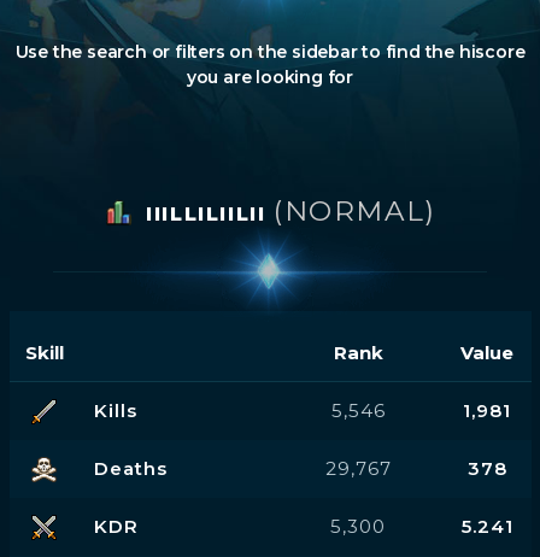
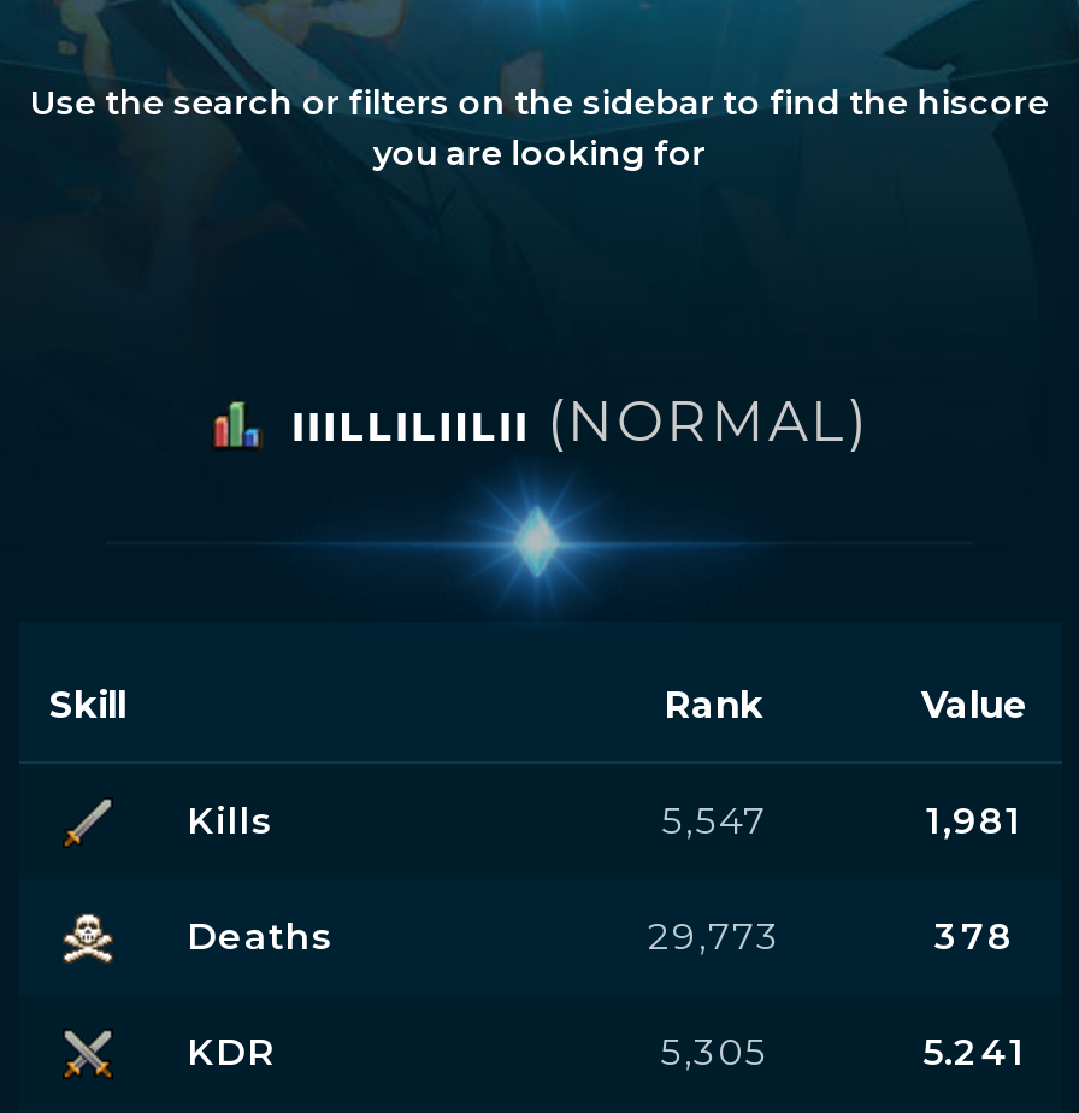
- 5,546
+ 5,547

- 29,767
+ 29,773

- 5,300
+ 5,305
